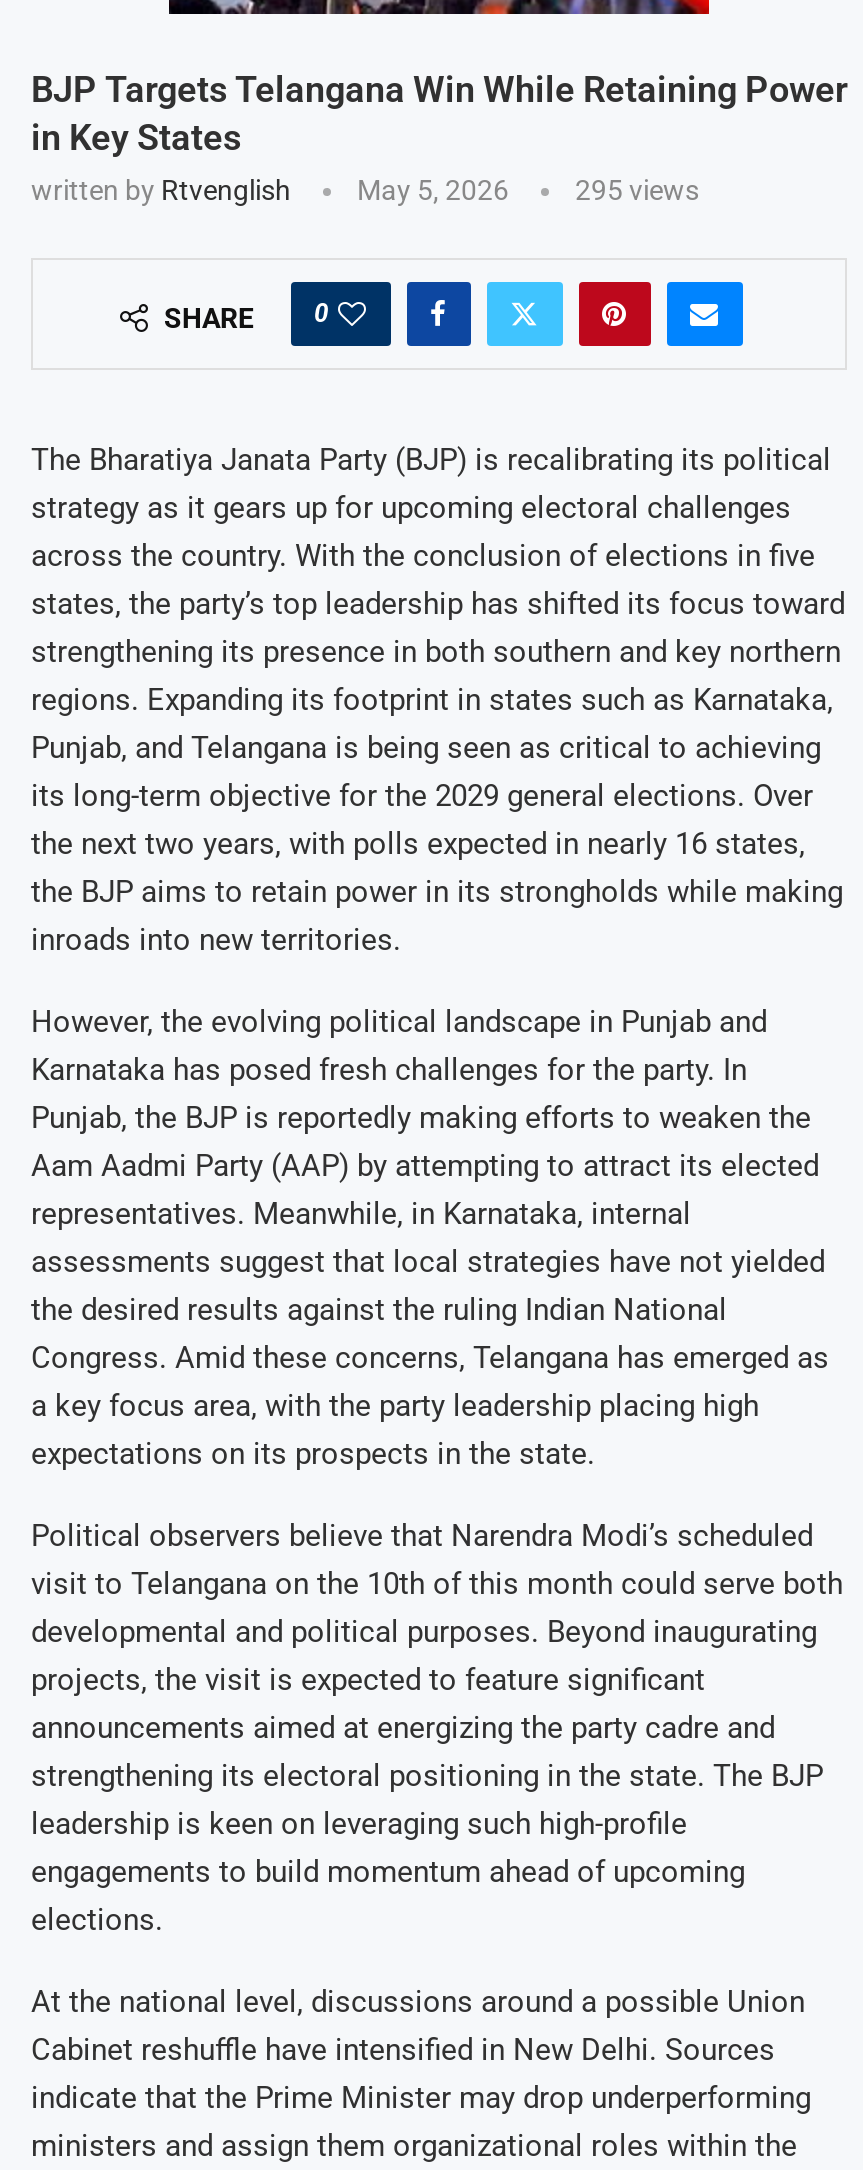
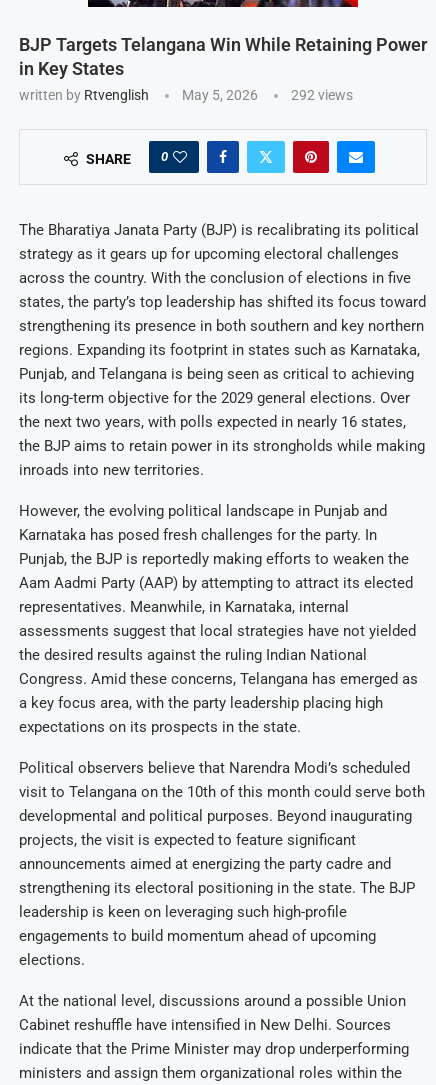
- 295 views
+ 292 views
